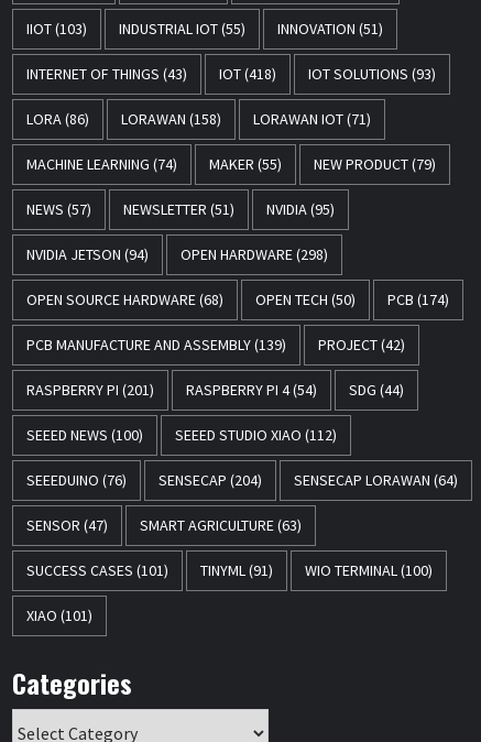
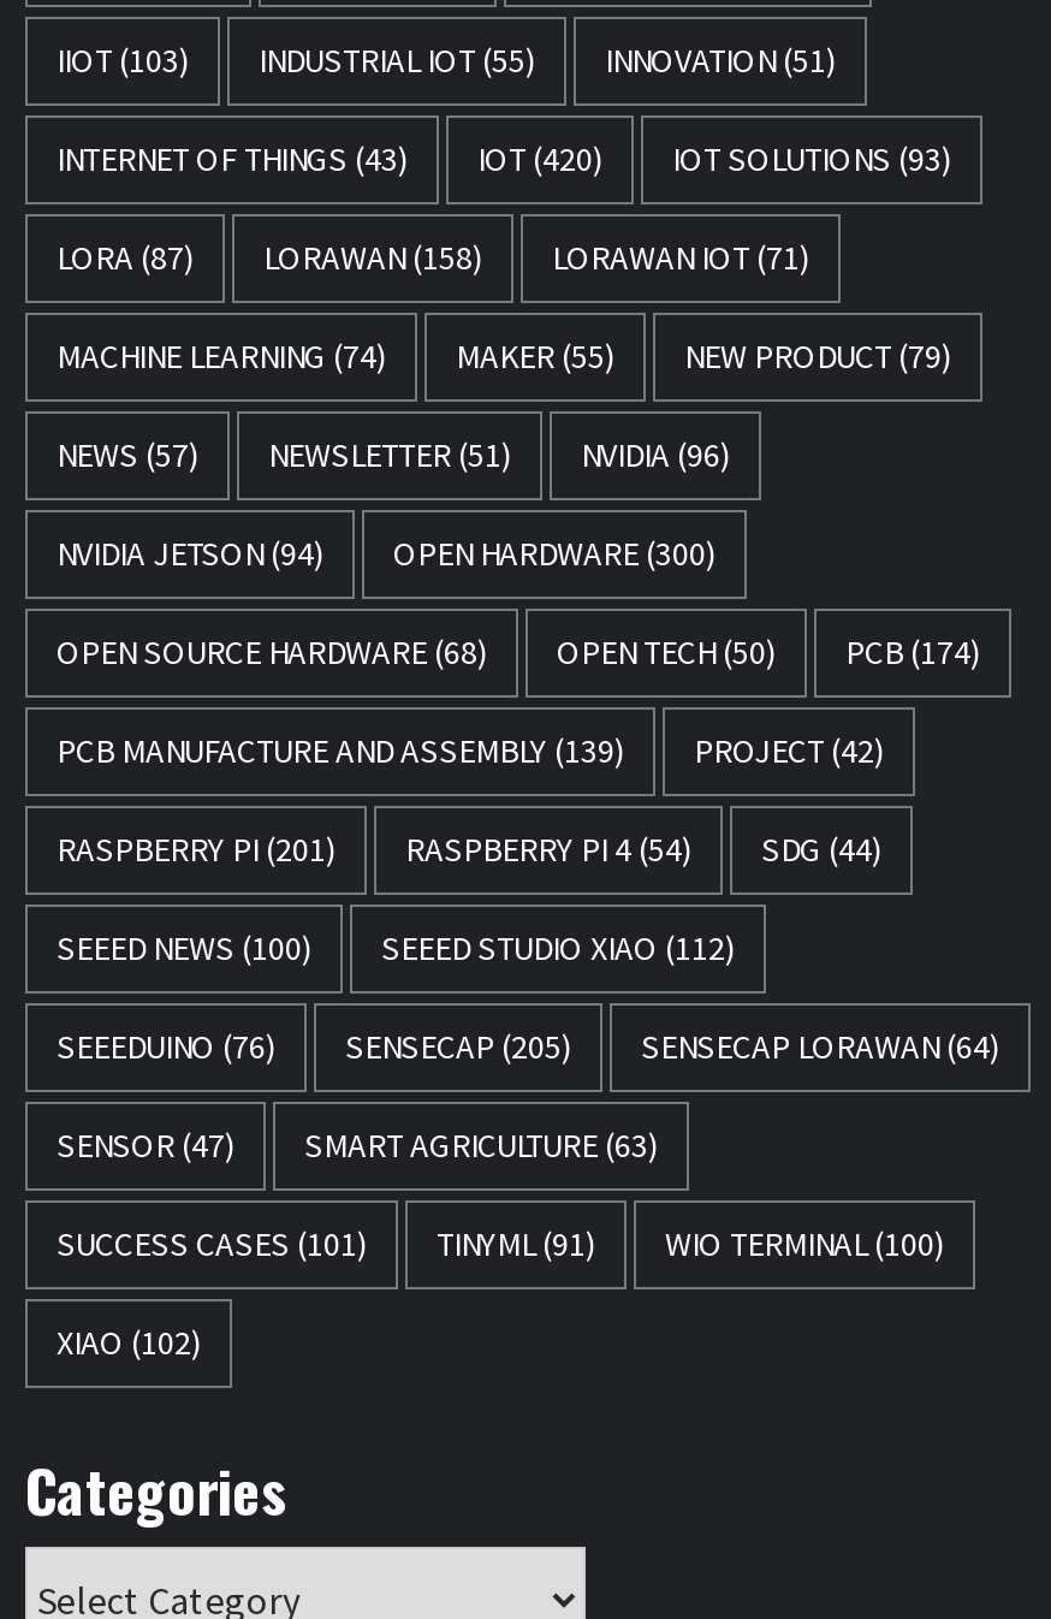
- INTERNET OF THINGS (43) IOT (418) IOT SOLUTIONS (93)
+ INTERNET OF THINGS (43) IOT (420) IOT SOLUTIONS (93)

- LORA (86) LORAWAN (158) LORAWAN IOT (71)
+ LORA (87) LORAWAN (158) LORAWAN IOT (71)

- NEWS (57) NEWSLETTER (51) NVIDIA (95)
+ NEWS (57) NEWSLETTER (51) NVIDIA (96)

- OPEN HARDWARE (298)
+ OPEN HARDWARE (300)

- SEEEDUINO (76) SENSECAP (204) SENSECAP LORAWAN (64)
+ SEEEDUINO (76) SENSECAP (205) SENSECAP LORAWAN (64)

- XIAO (101)
+ XIAO (102)
